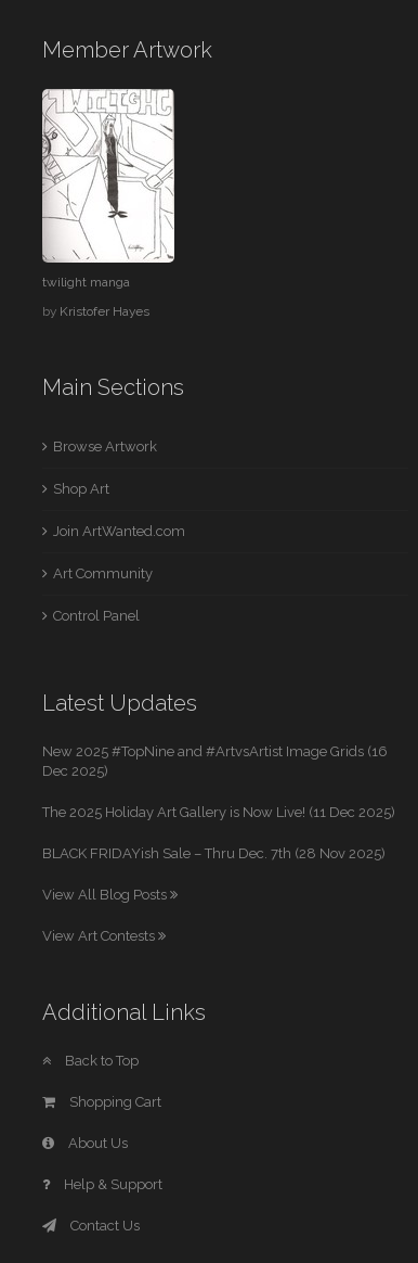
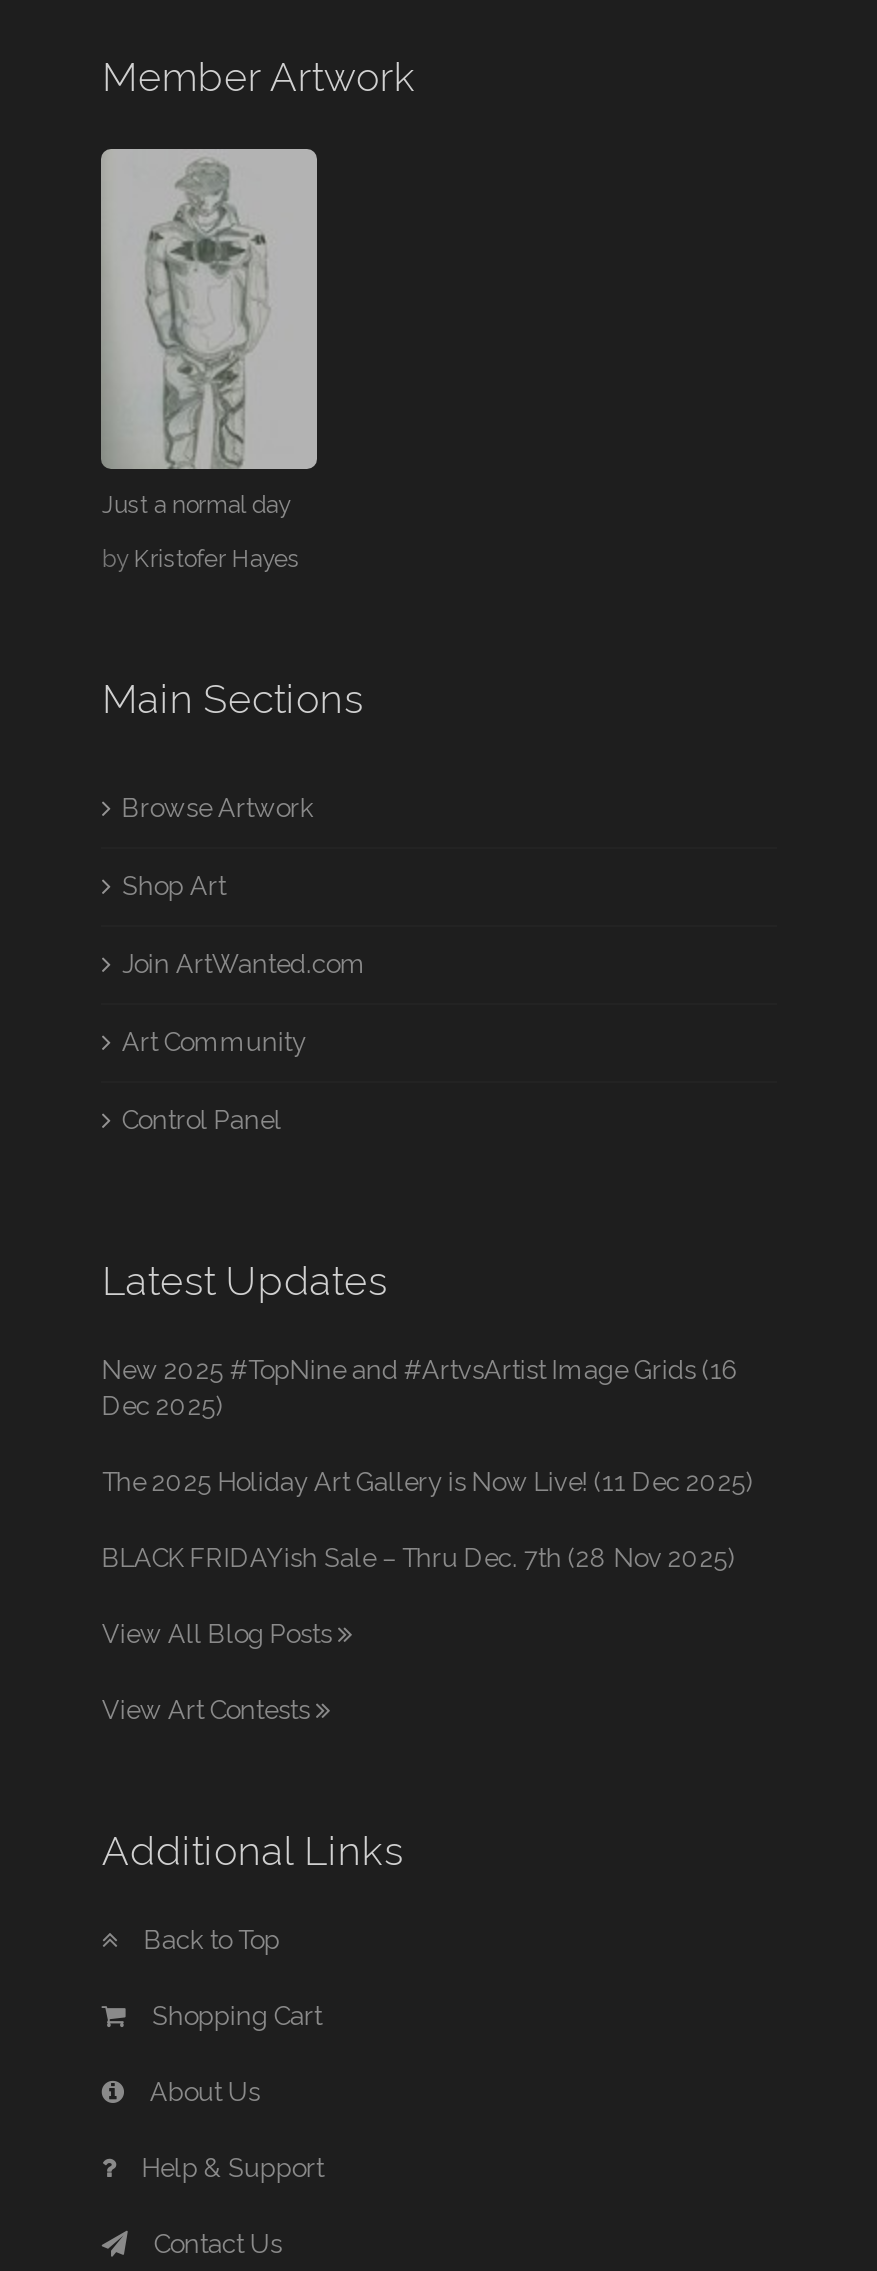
- [image]
- twilight manga
+ [image]
+ Just a normal day
